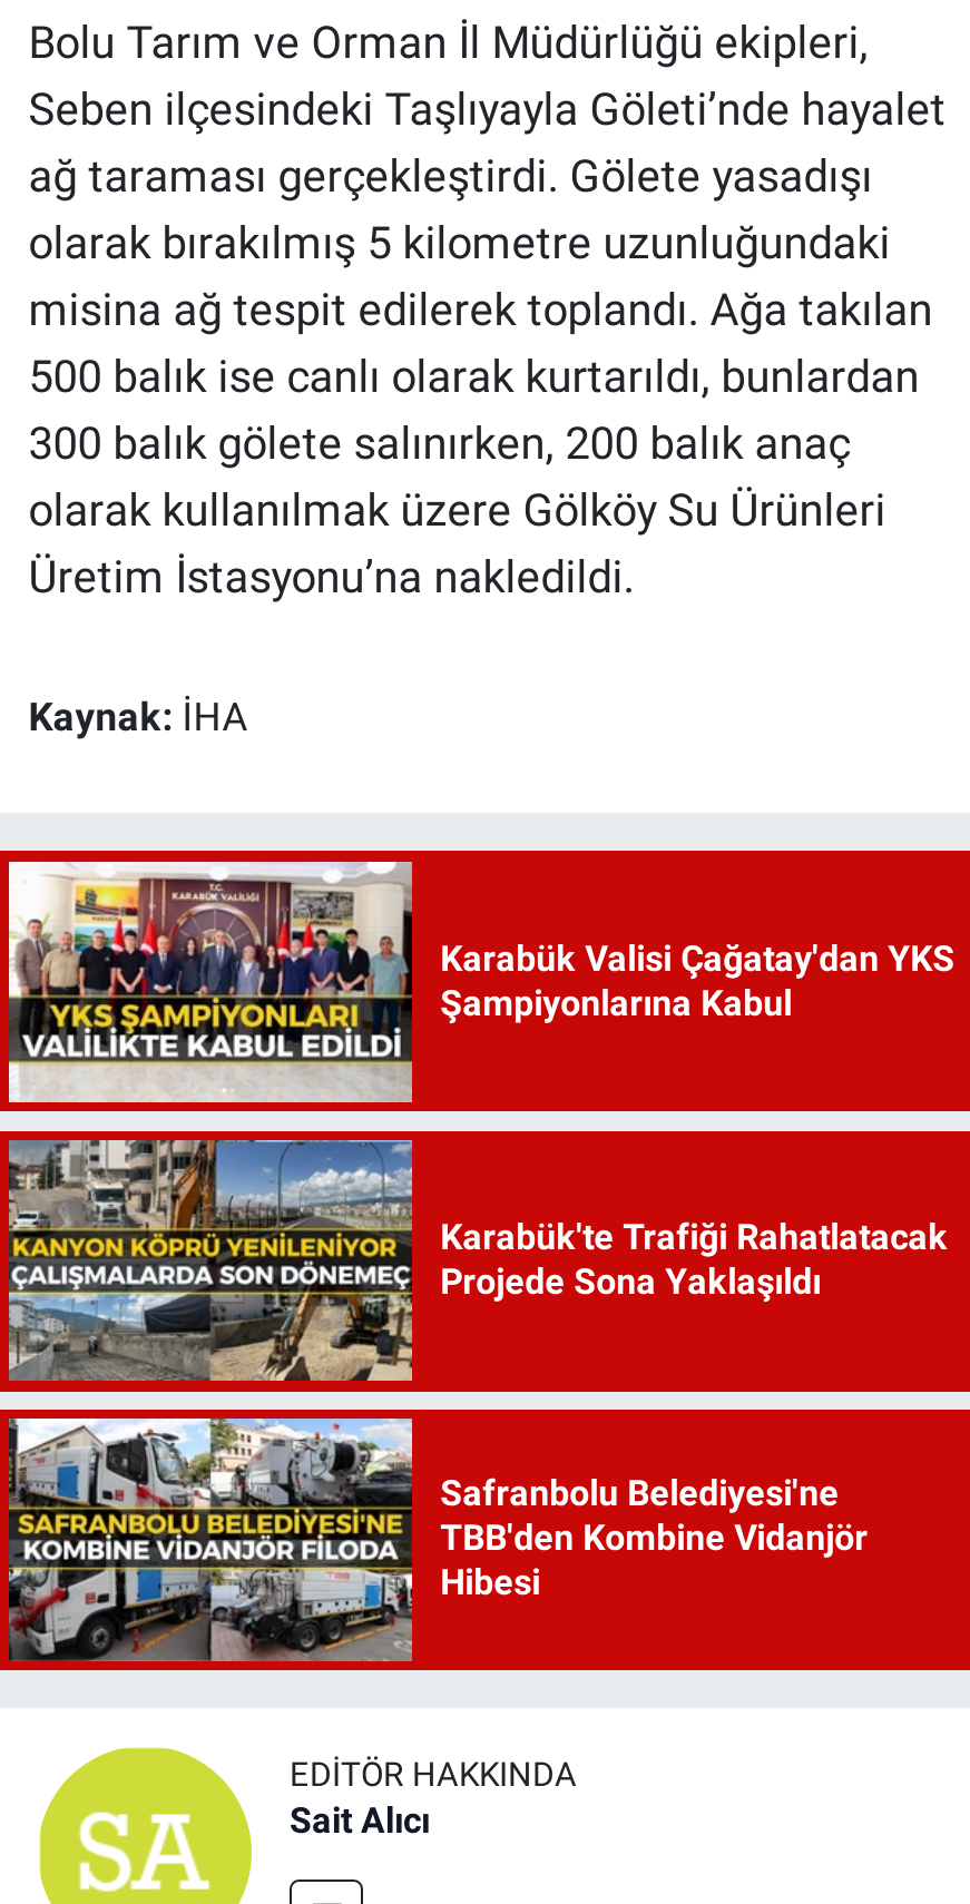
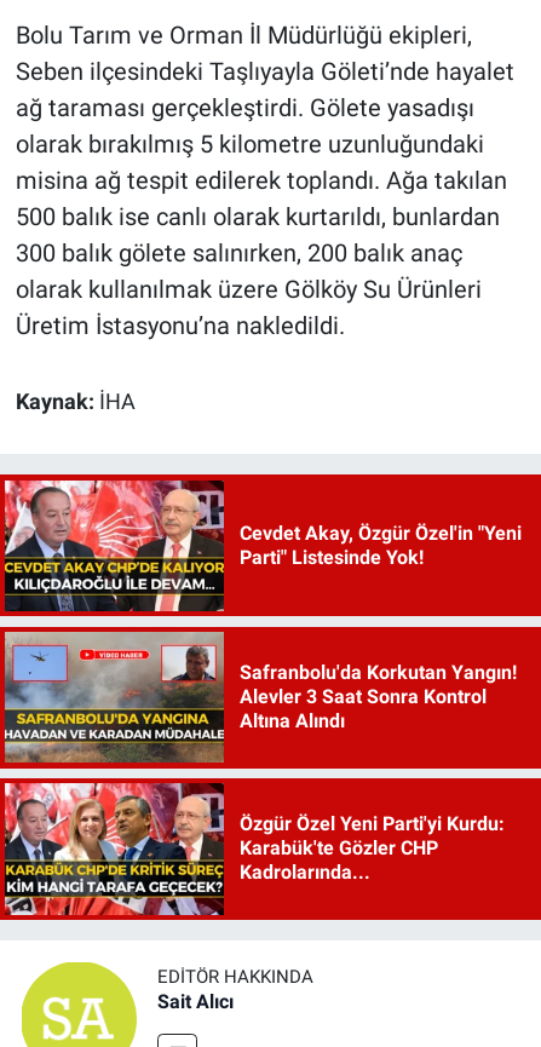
- [image]
- Karabük Valisi Çağatay'dan YKS
- Şampiyonlarına Kabul
+ [image]
+ Cevdet Akay, Özgür Özel'in "Yeni
+ Parti" Listesinde Yok!

- [image]
- Karabük'te Trafiği Rahatlatacak
- Projede Sona Yaklaşıldı
+ [image]
+ Safranbolu'da Korkutan Yangın!
+ Alevler 3 Saat Sonra Kontrol
+ Altına Alındı

- [image]
- Safranbolu Belediyesi'ne
- TBB'den Kombine Vidanjör
- Hibesi
+ [image]
+ Özgür Özel Yeni Parti'yi Kurdu:
+ Karabük'te Gözler CHP
+ Kadrolarında...
